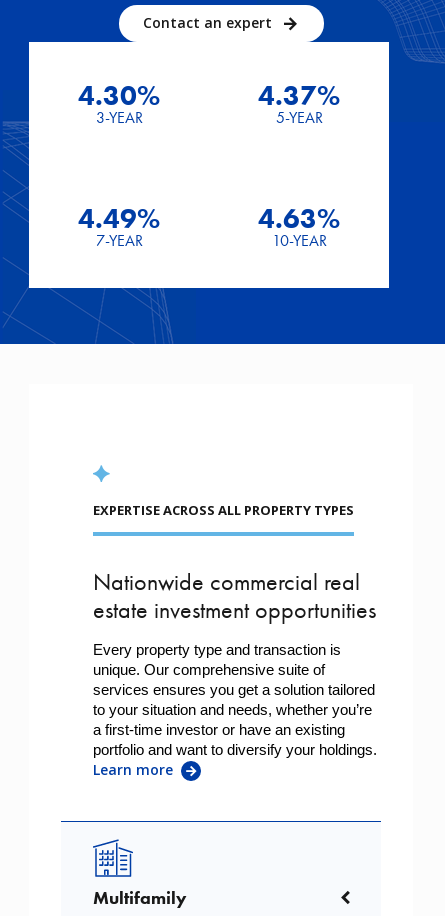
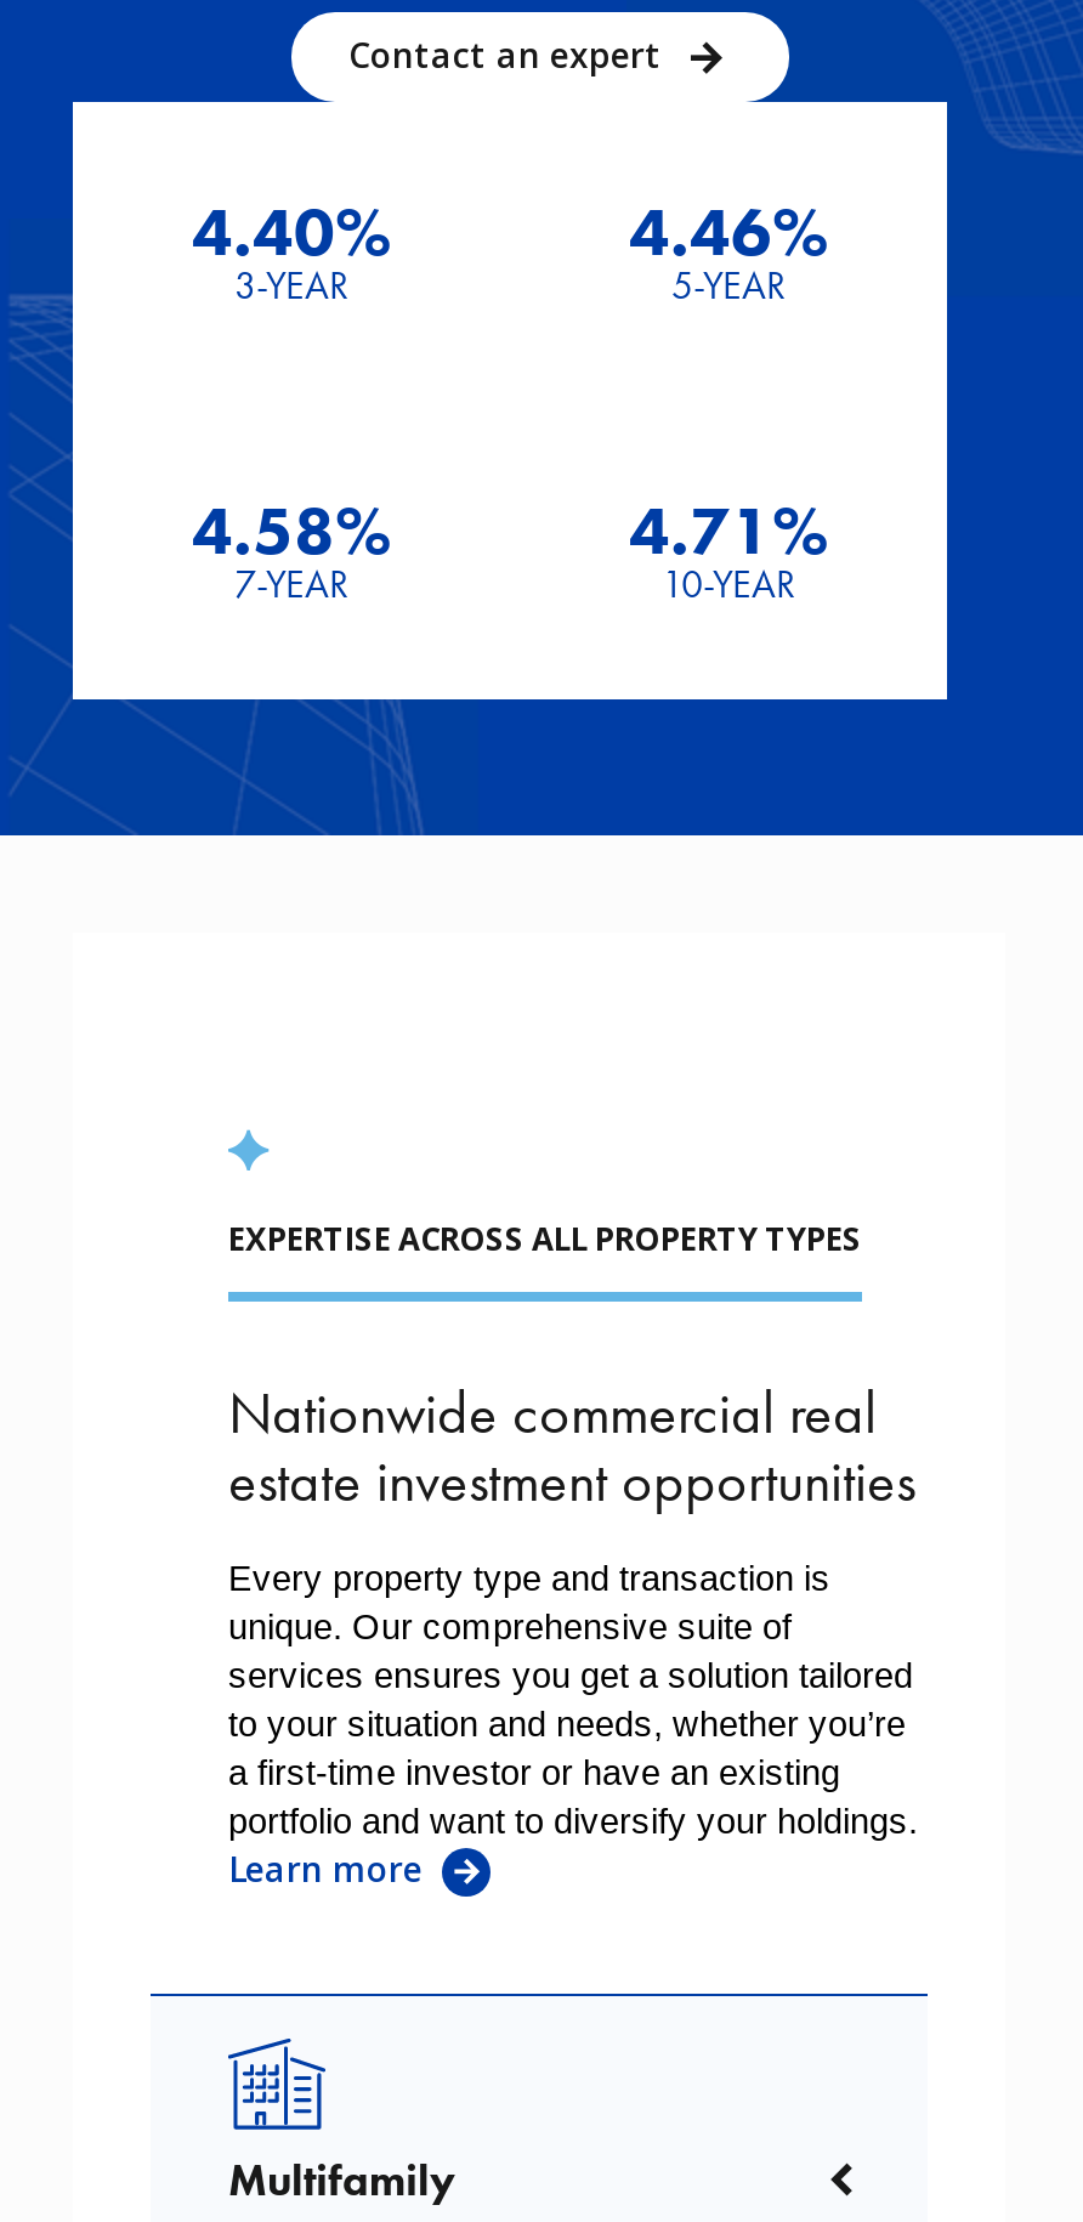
- 4.30%
+ 4.40%

- 4.37%
+ 4.46%

- 4.49%
+ 4.58%

- 4.63%
+ 4.71%
